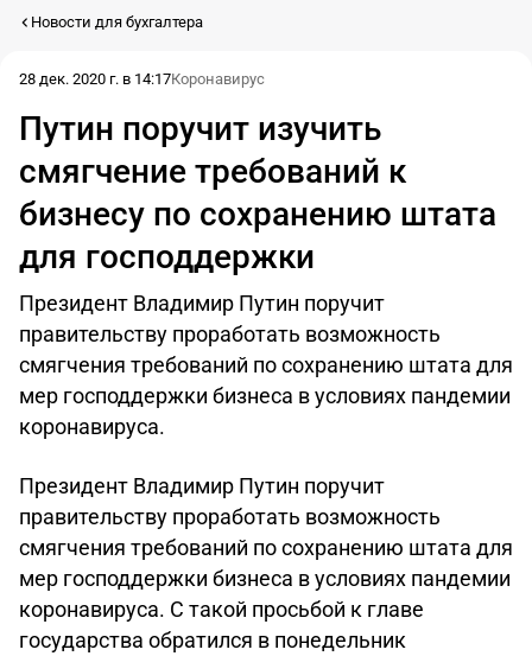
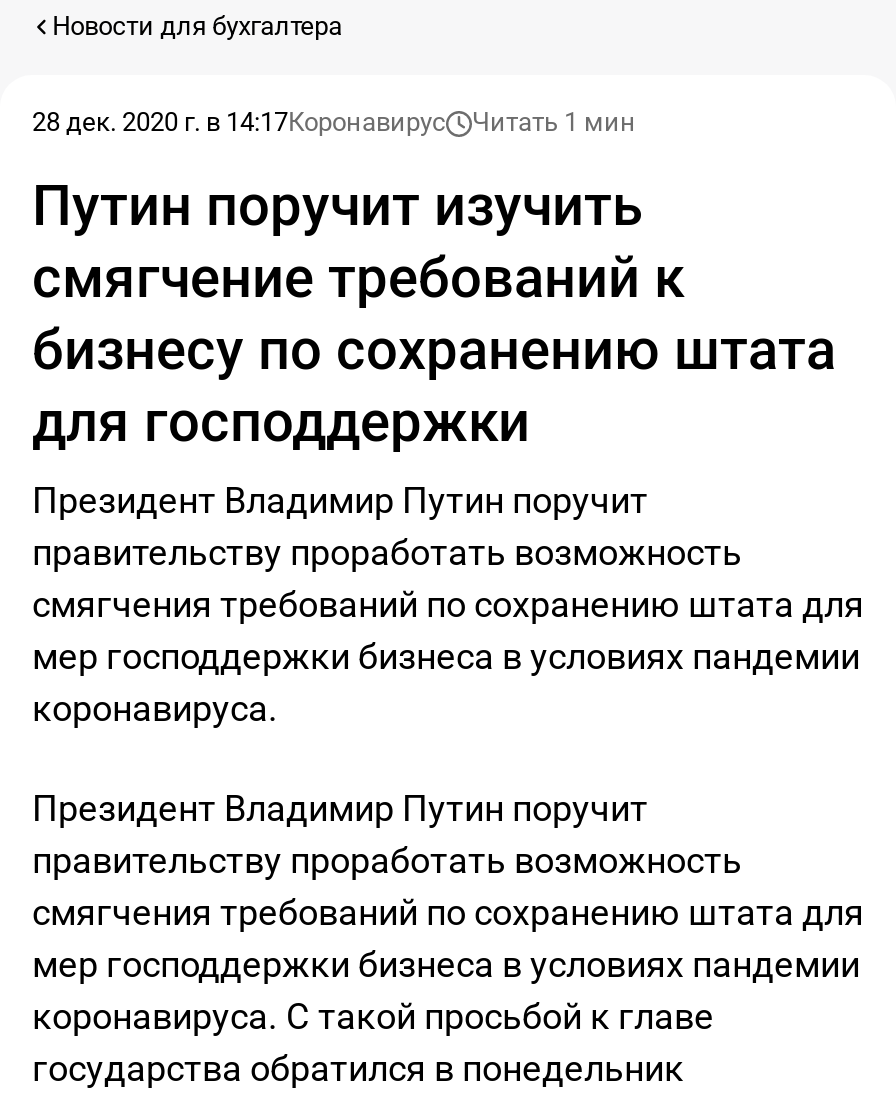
+ Читать 1 мин
